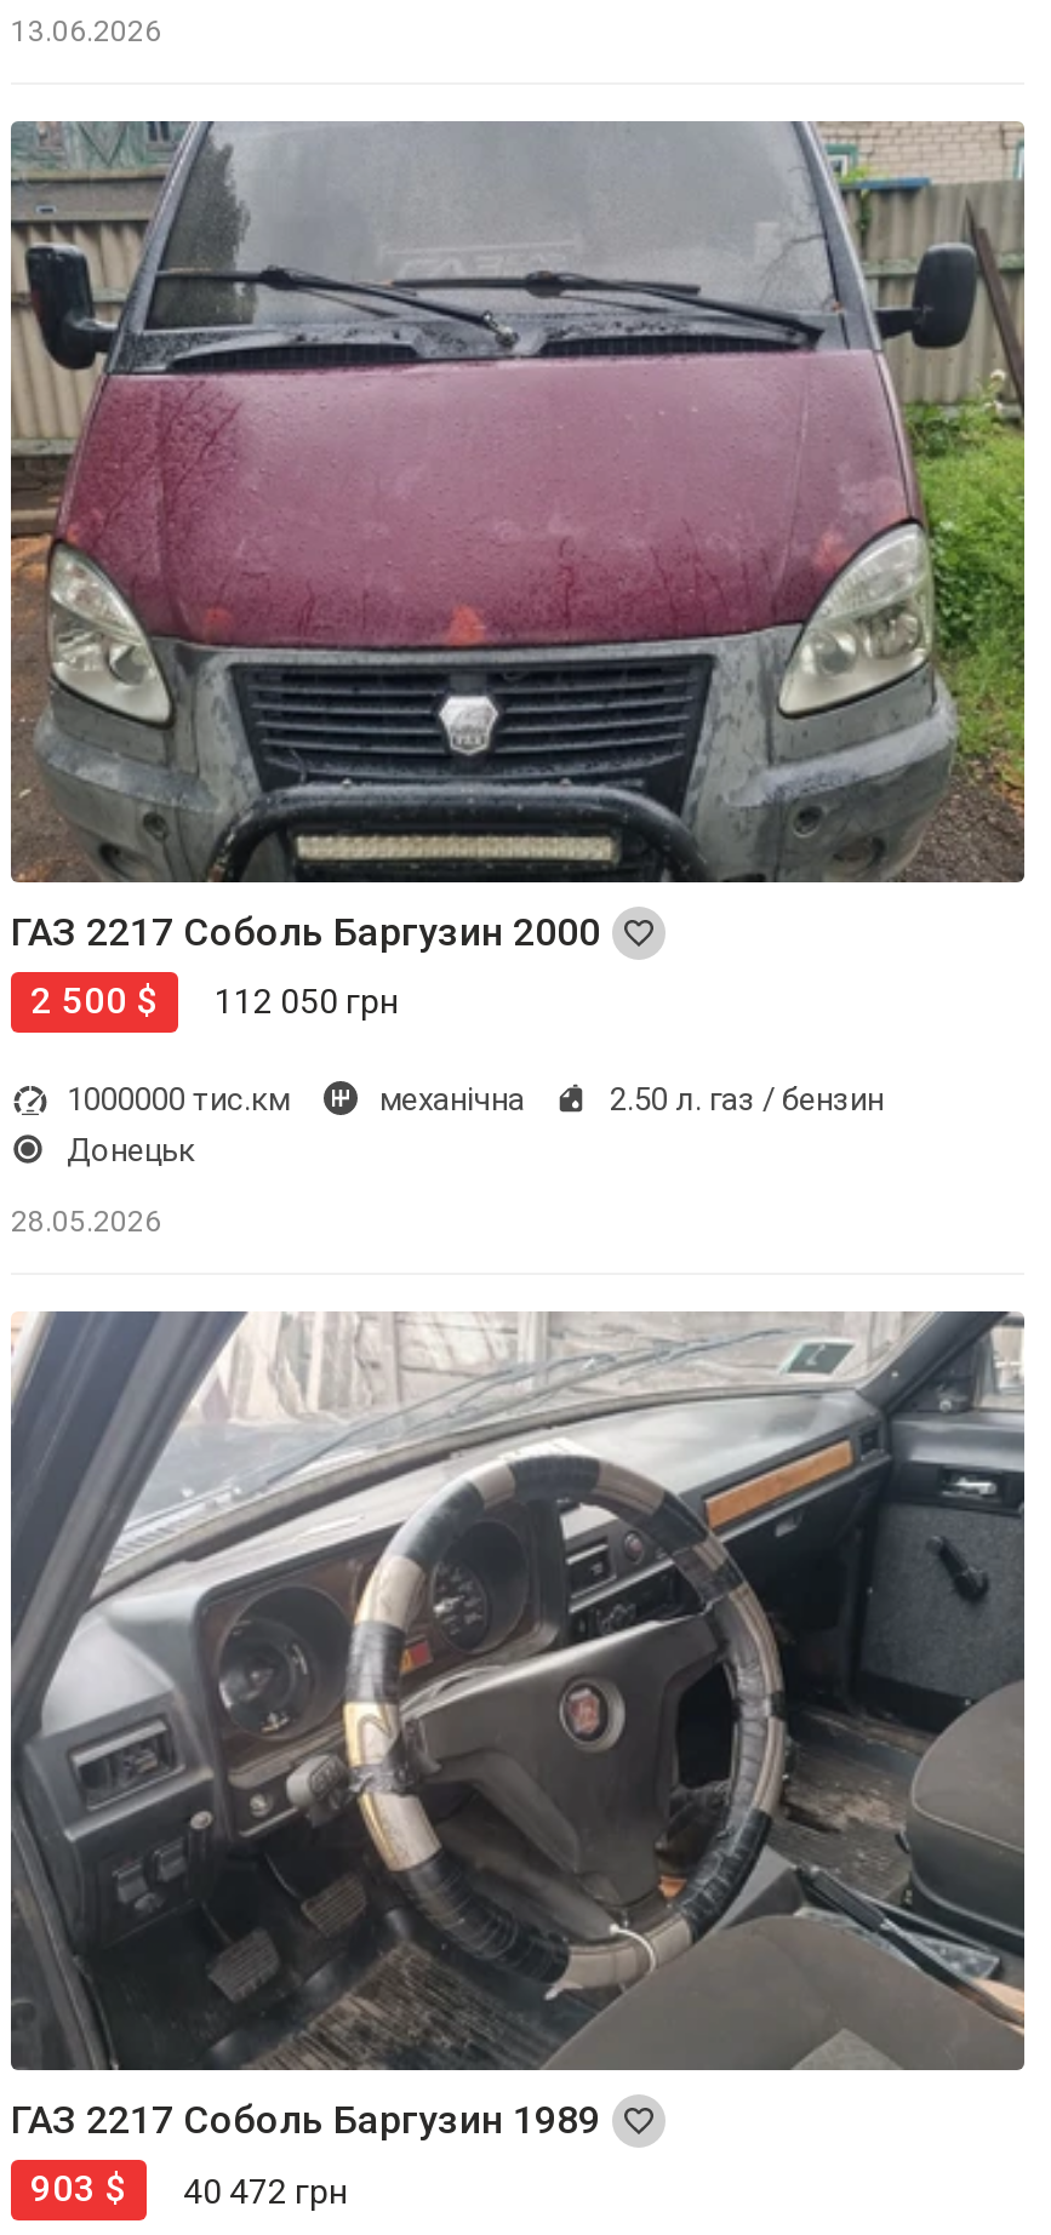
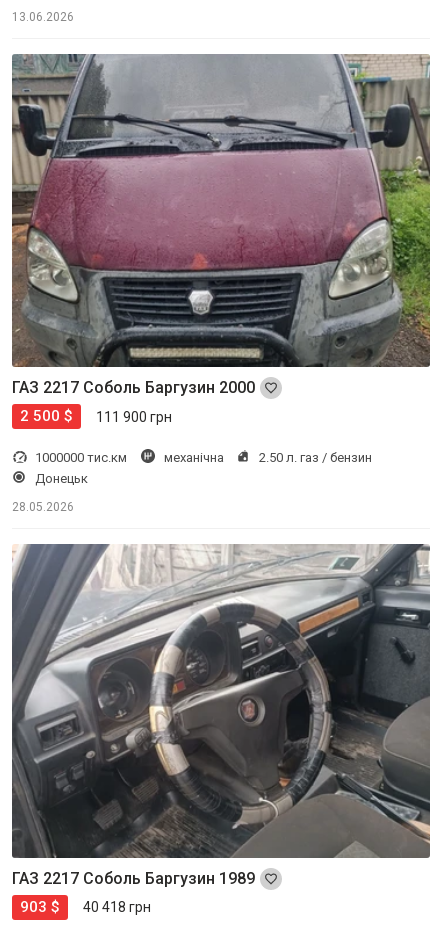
- 2 500 $ 112 050 грн
+ 2 500 $ 111 900 грн

- 903 $ 40 472 грн
+ 903 $ 40 418 грн
